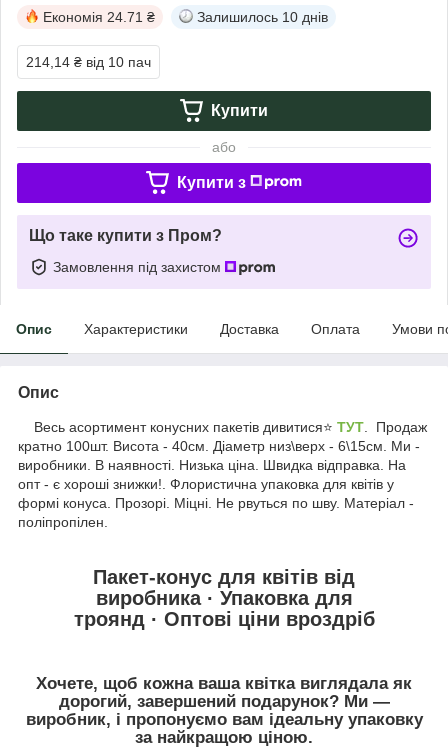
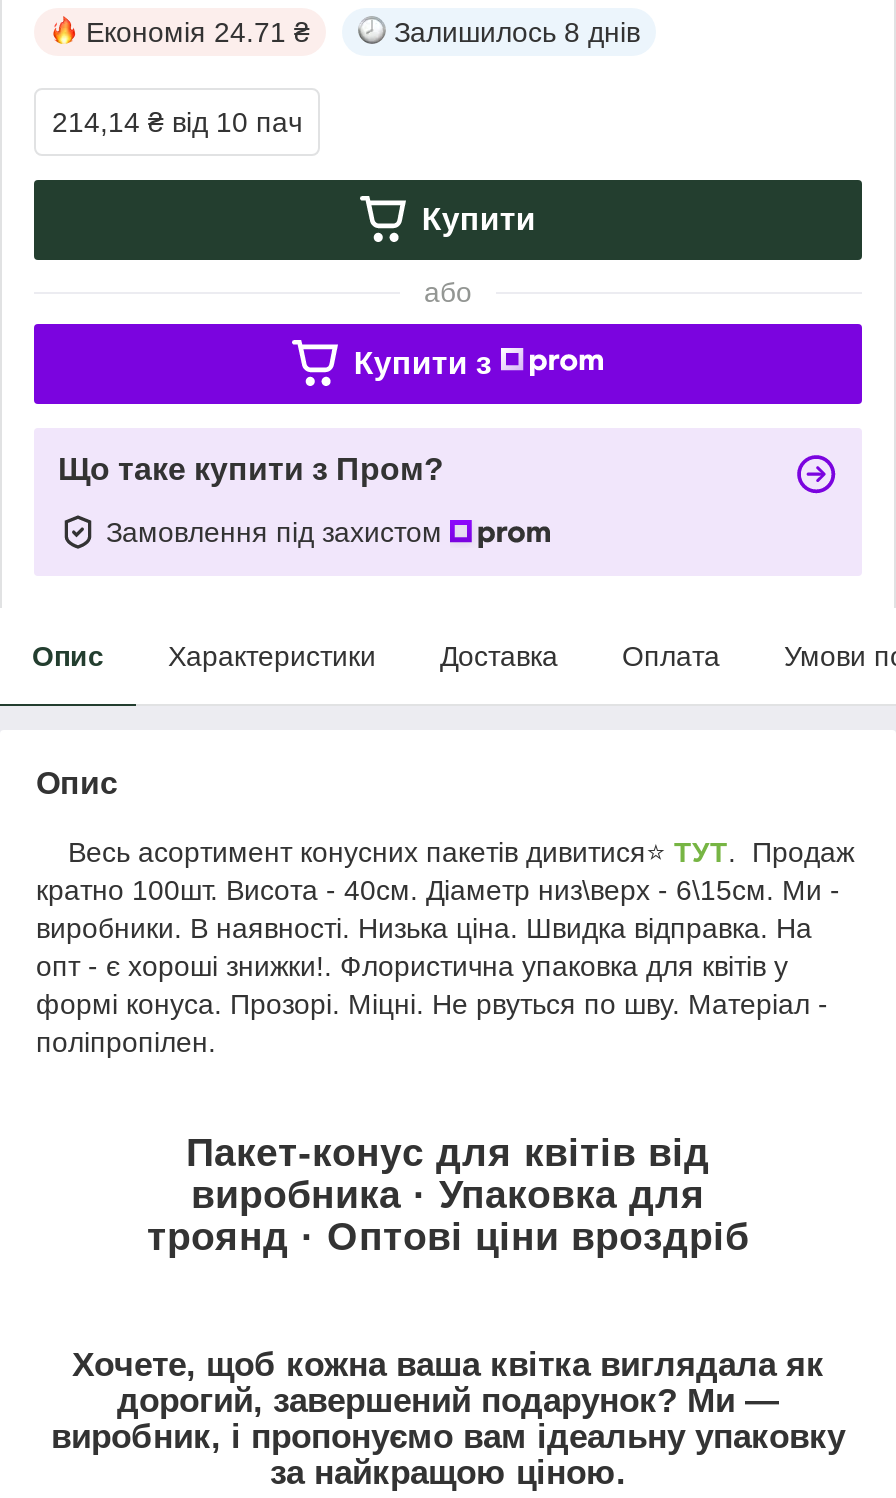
- Залишилось 10 днів
+ Залишилось 8 днів
